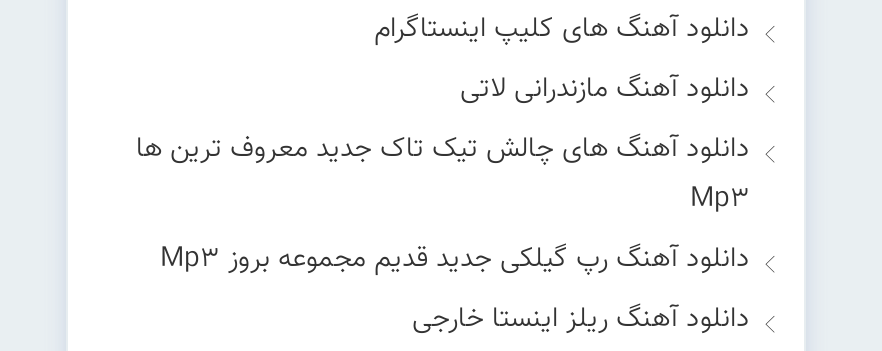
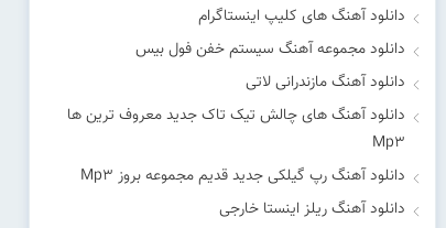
+ دانلود مجموعه آهنگ سیستم خفن فول بیس
